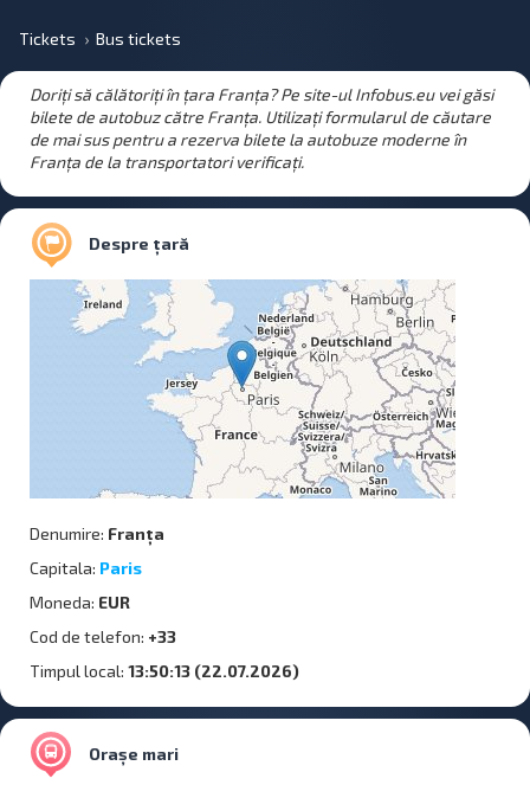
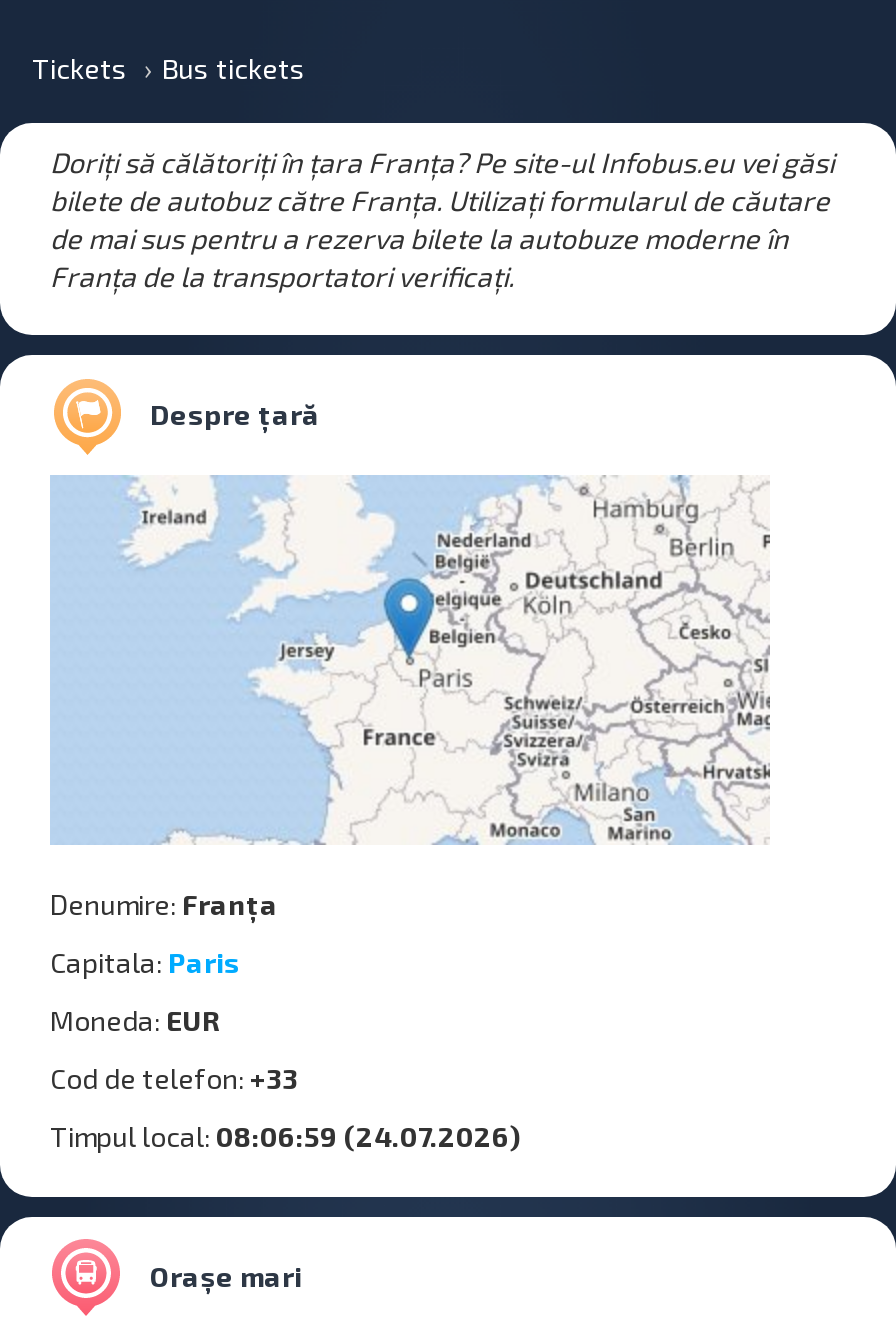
- Timpul local: 13:50:13 (22.07.2026)
+ Timpul local: 08:06:59 (24.07.2026)
